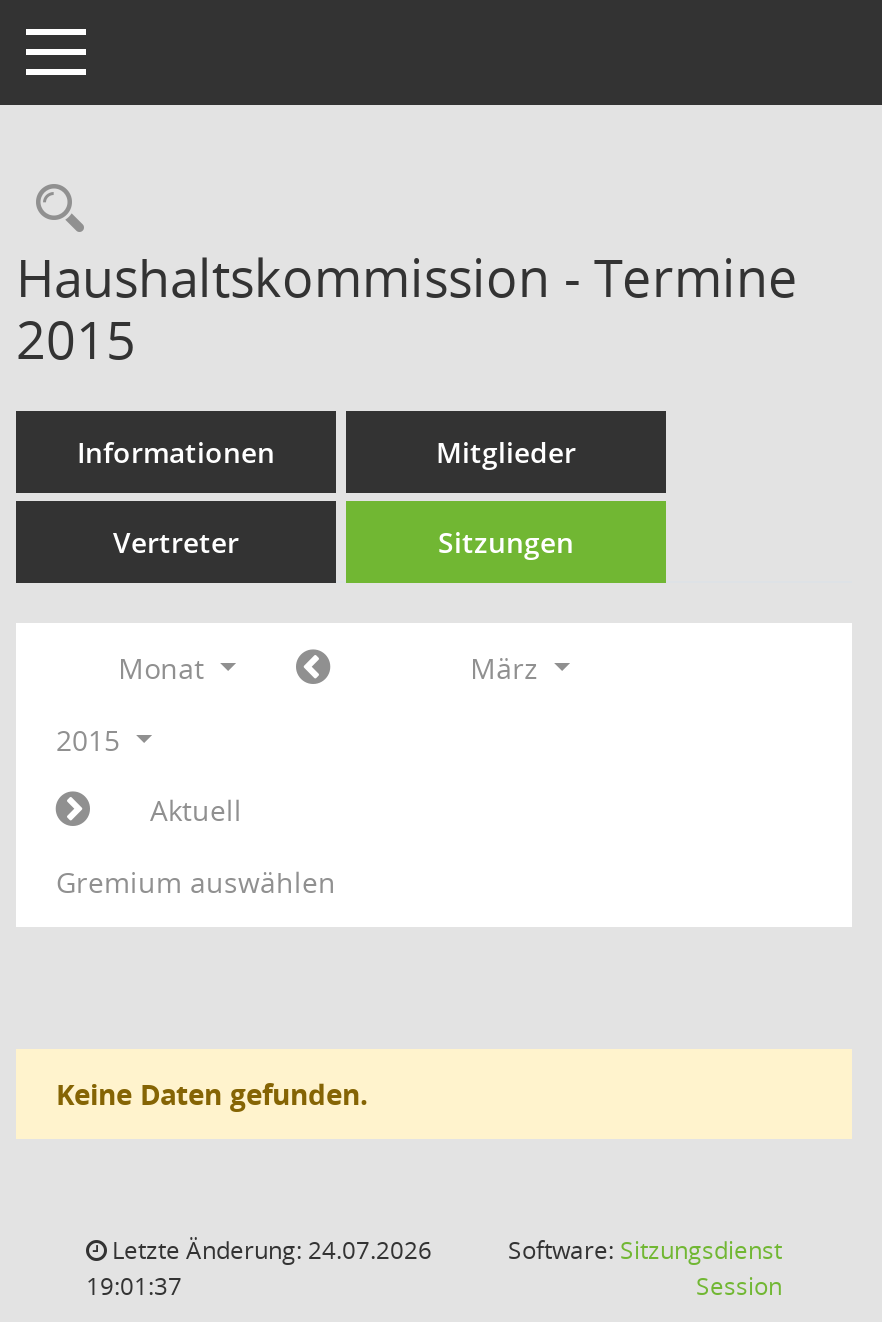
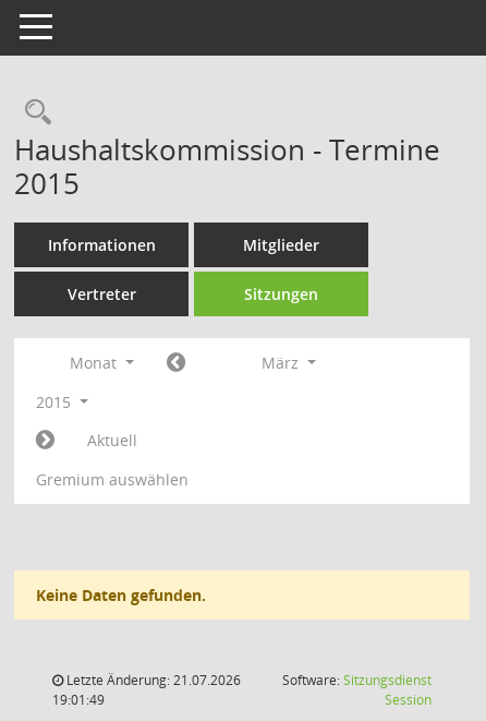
- Letzte Änderung: 24.07.2026
+ Letzte Änderung: 21.07.2026

- 19:01:37
+ 19:01:49
